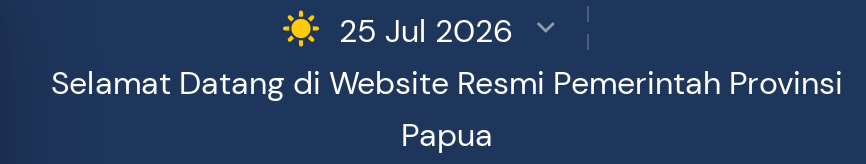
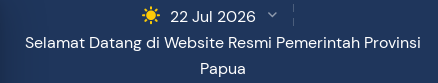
- 25 Jul 2026
+ 22 Jul 2026
